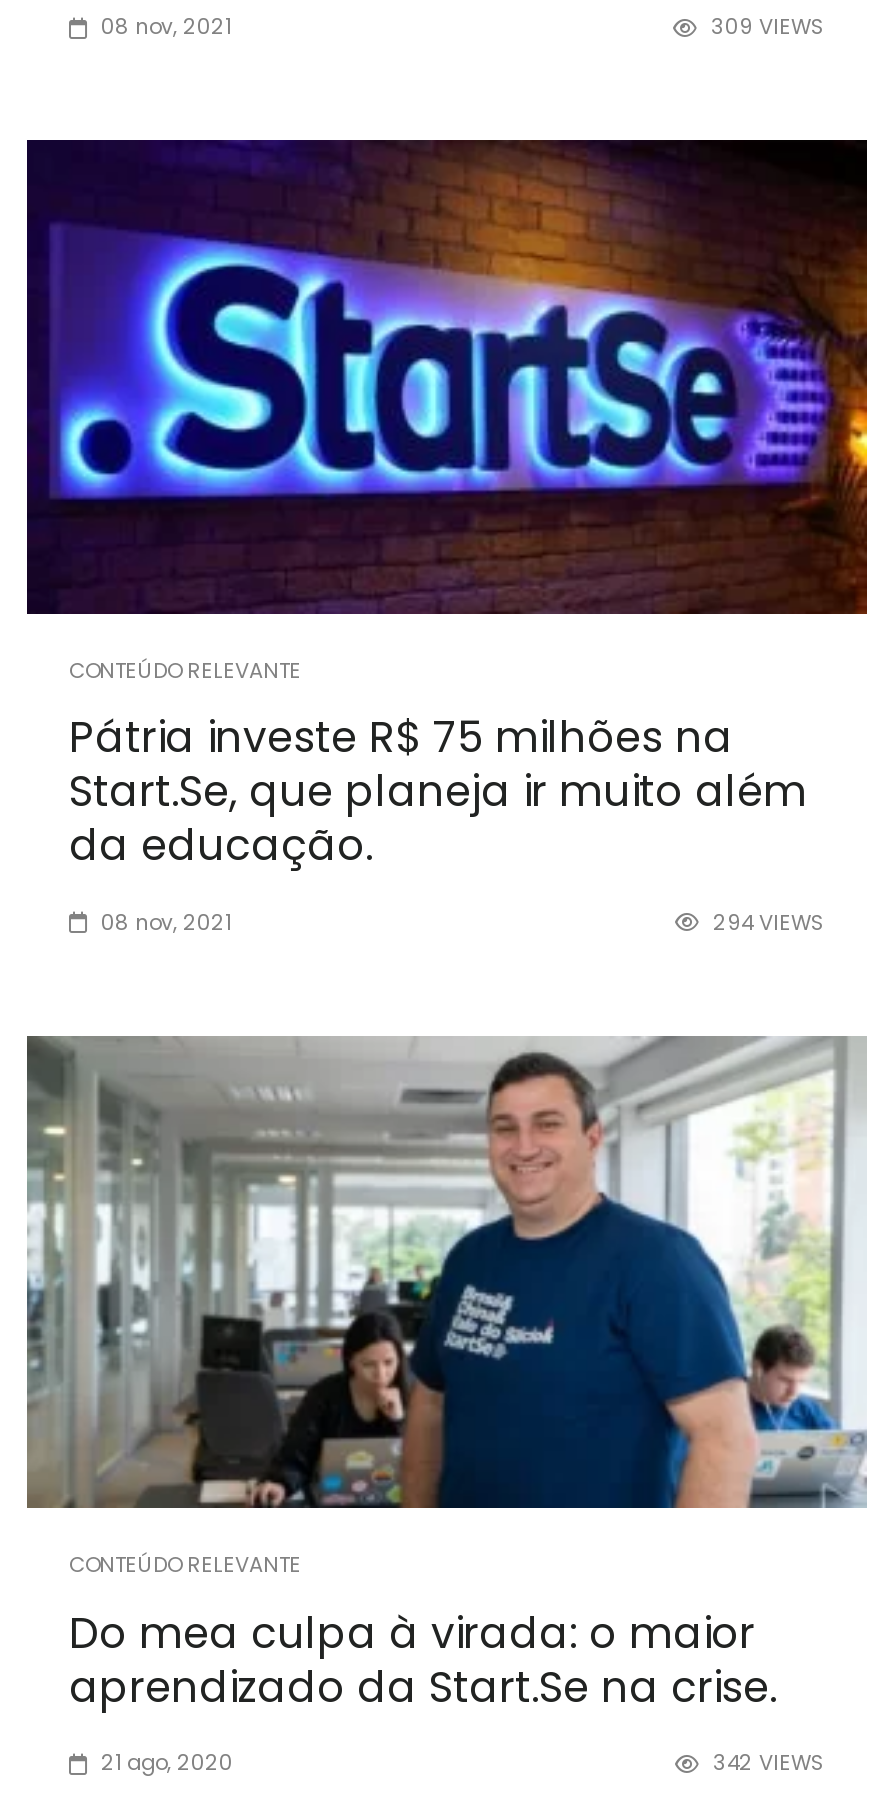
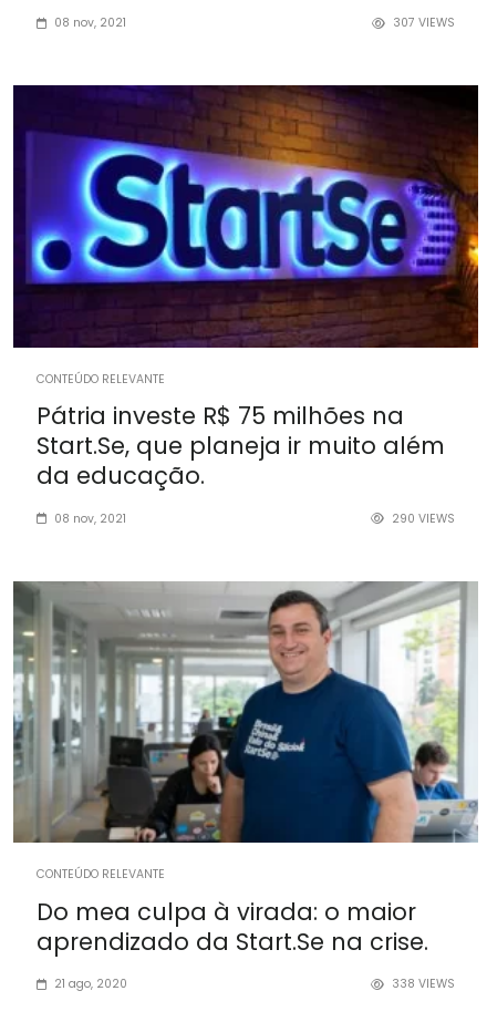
- 309 VIEWS
+ 307 VIEWS

- 294 VIEWS
+ 290 VIEWS

- 342 VIEWS
+ 338 VIEWS
